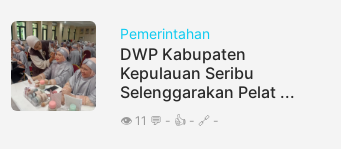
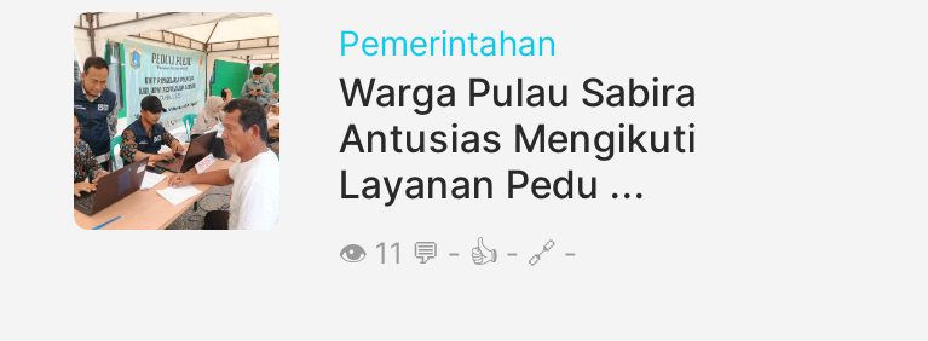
- [image]
- DWP Kabupaten
- Kepulauan Seribu
- Selenggarakan Pelat ...
+ [image]
+ Warga Pulau Sabira
+ Antusias Mengikuti
+ Layanan Pedu ...
